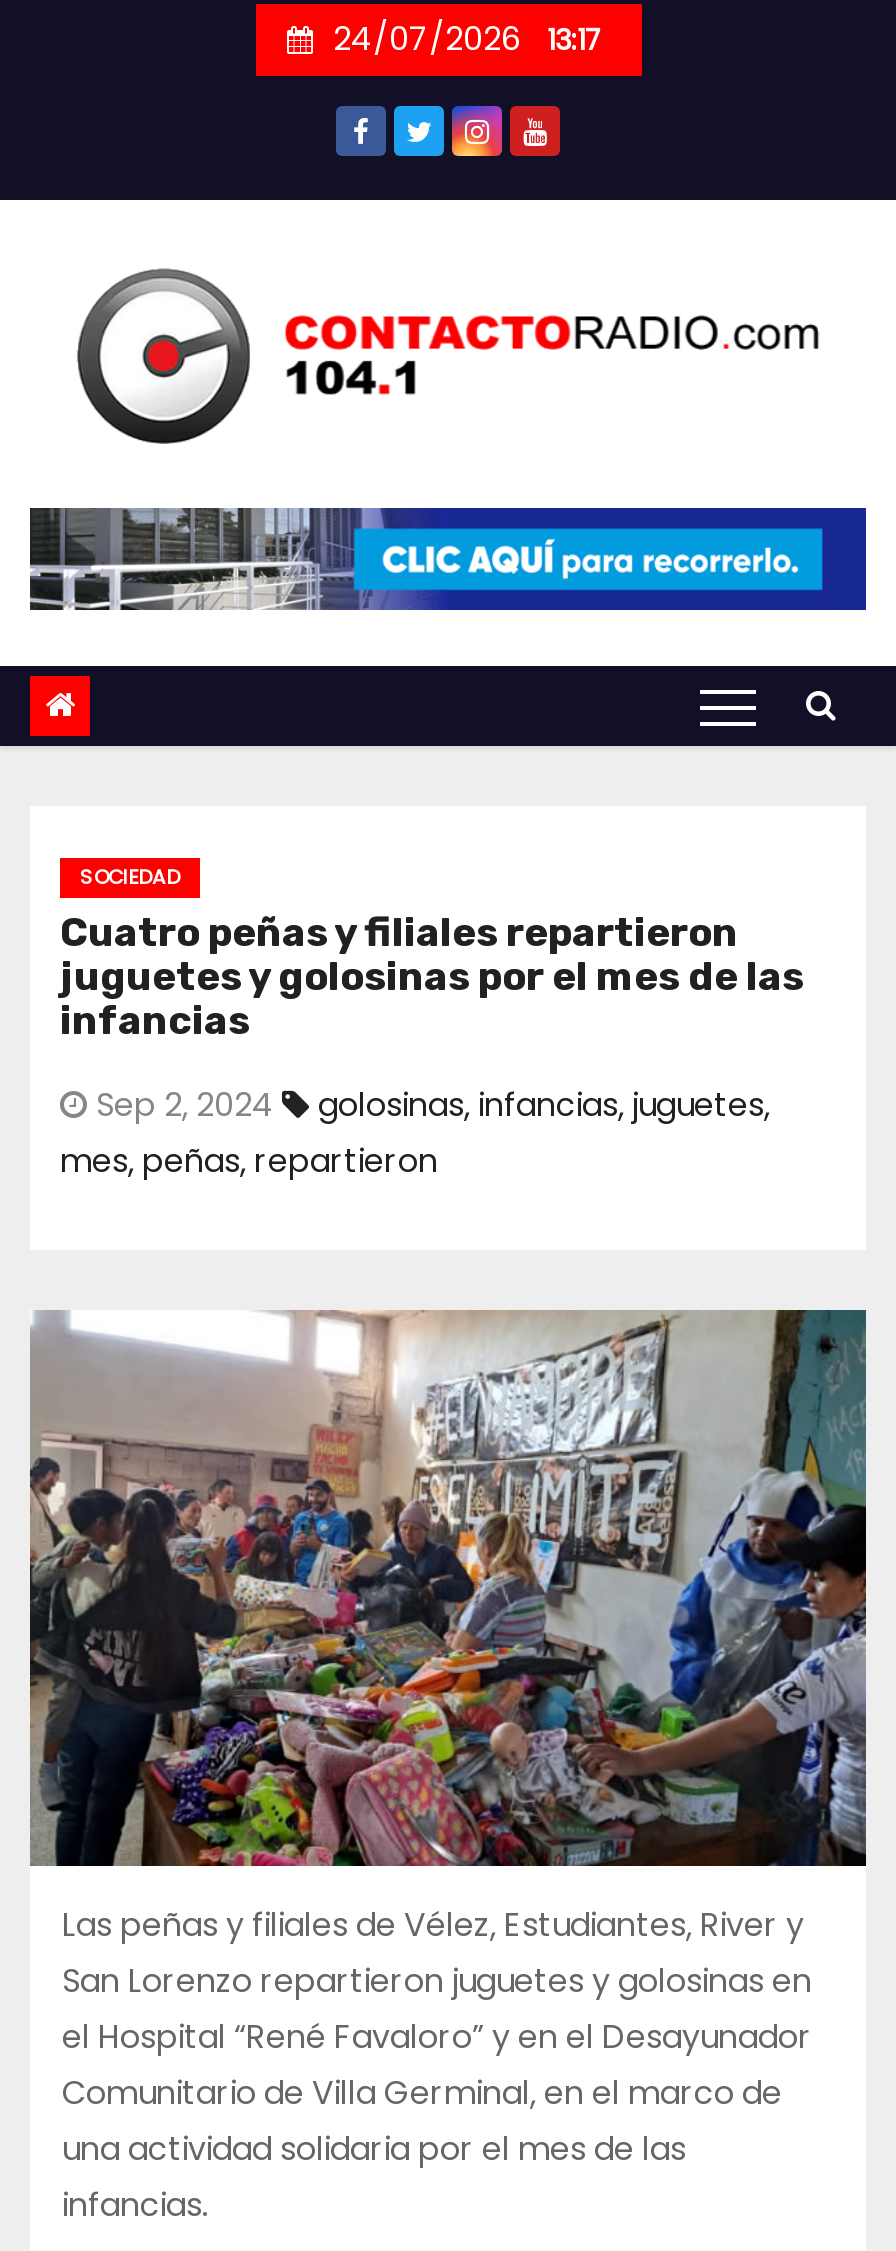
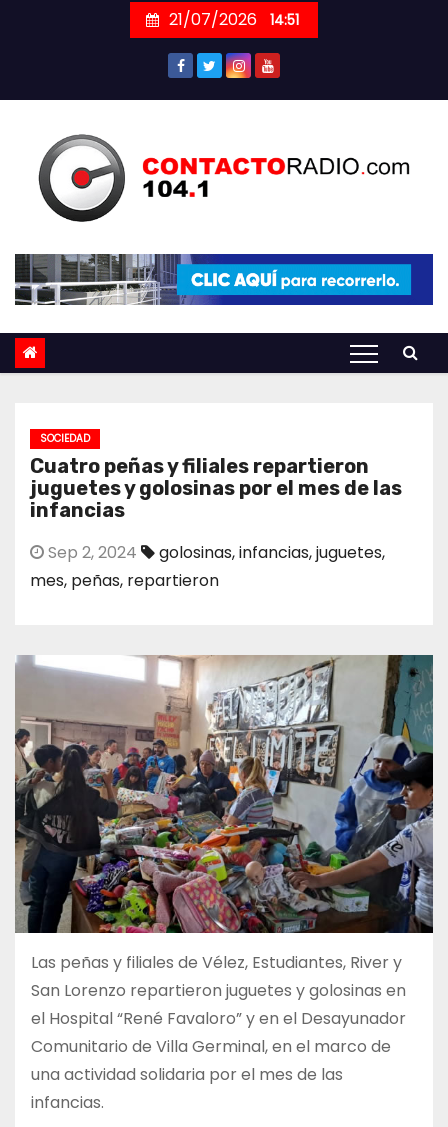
- 24/07/2026 13:17
+ 21/07/2026 14:51
